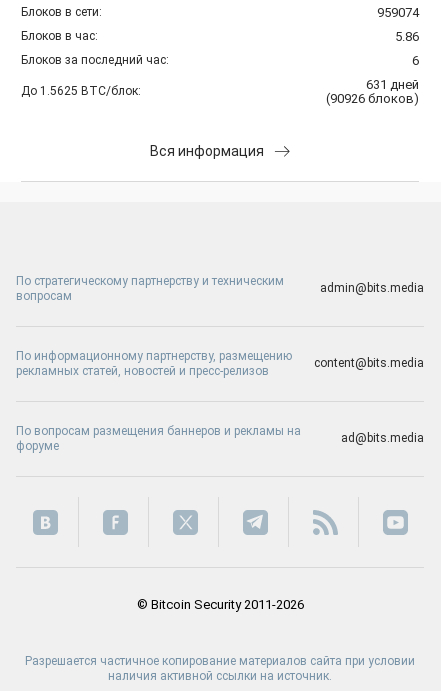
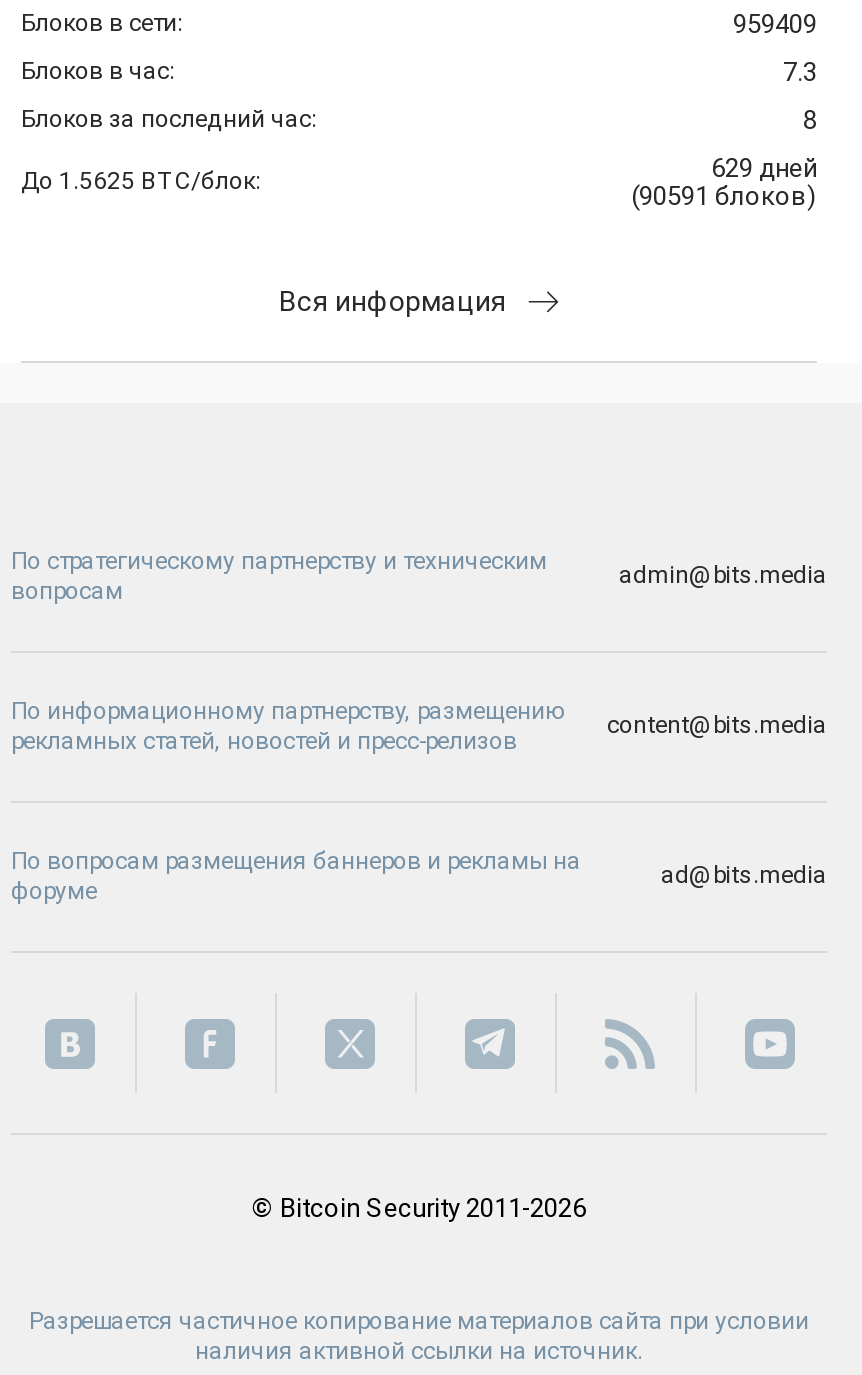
- 959074
+ 959409

- 5.86
+ 7.3

- 6
+ 8

- 631 дней
+ 629 дней

- (90926 блоков)
+ (90591 блоков)
